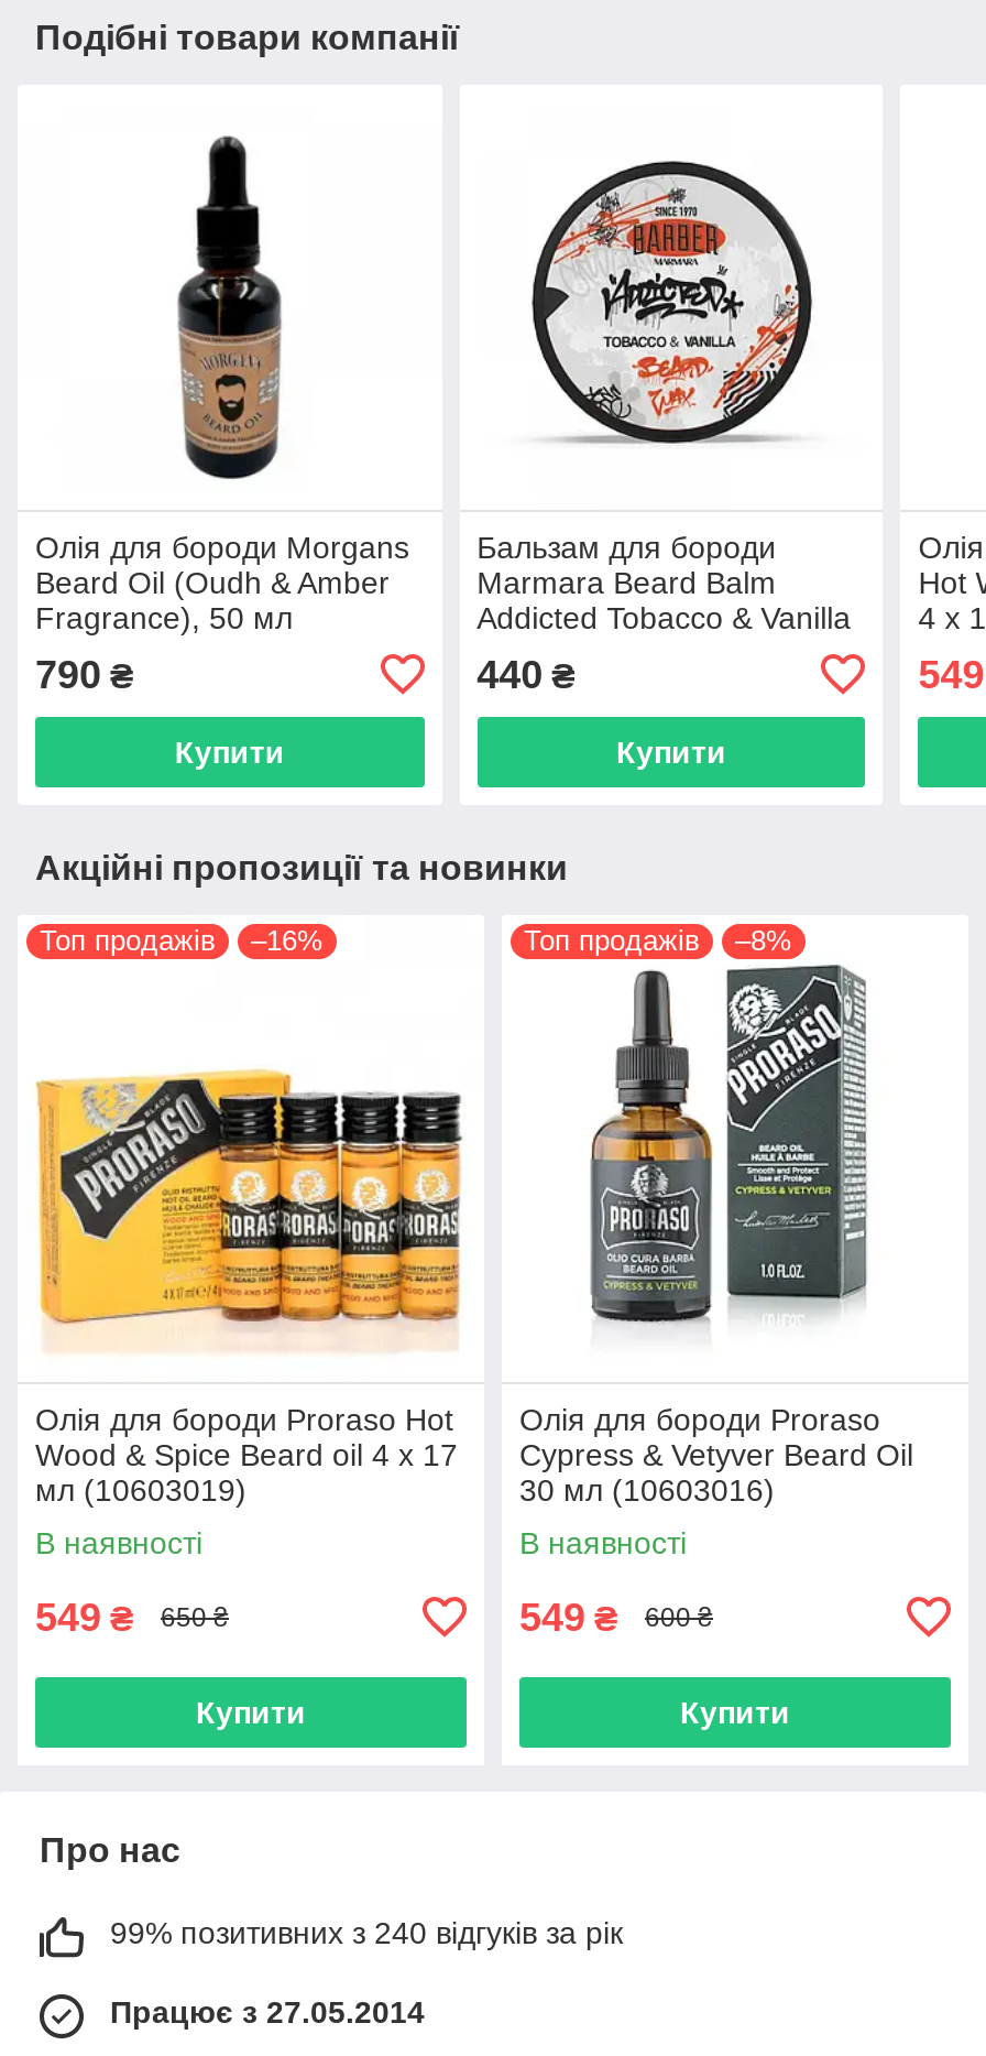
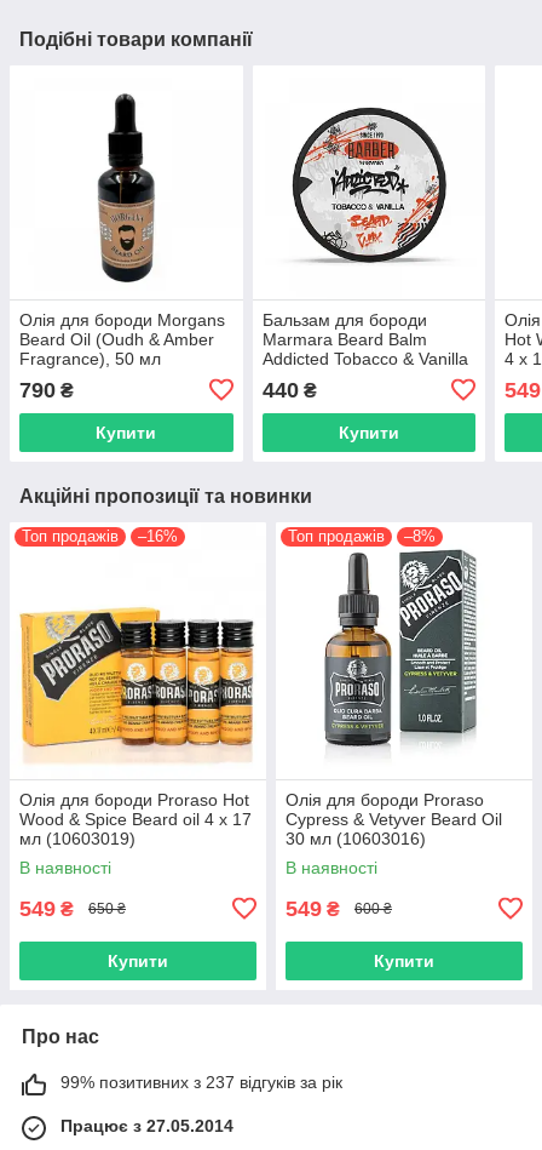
- 99% позитивних з 240 відгуків за рік
+ 99% позитивних з 237 відгуків за рік
